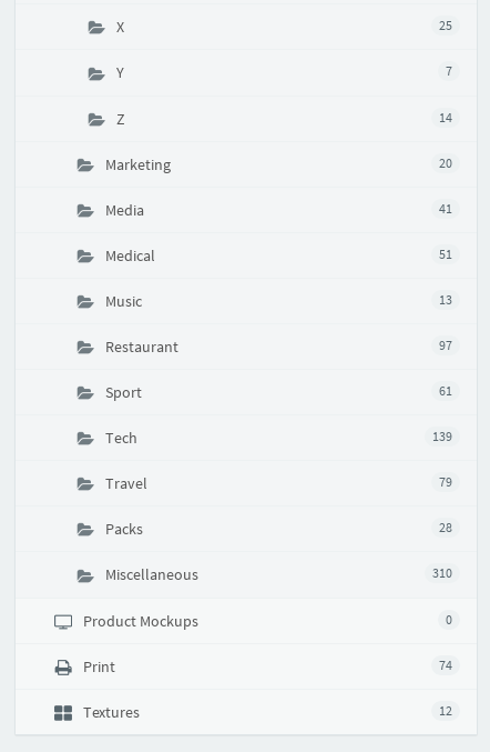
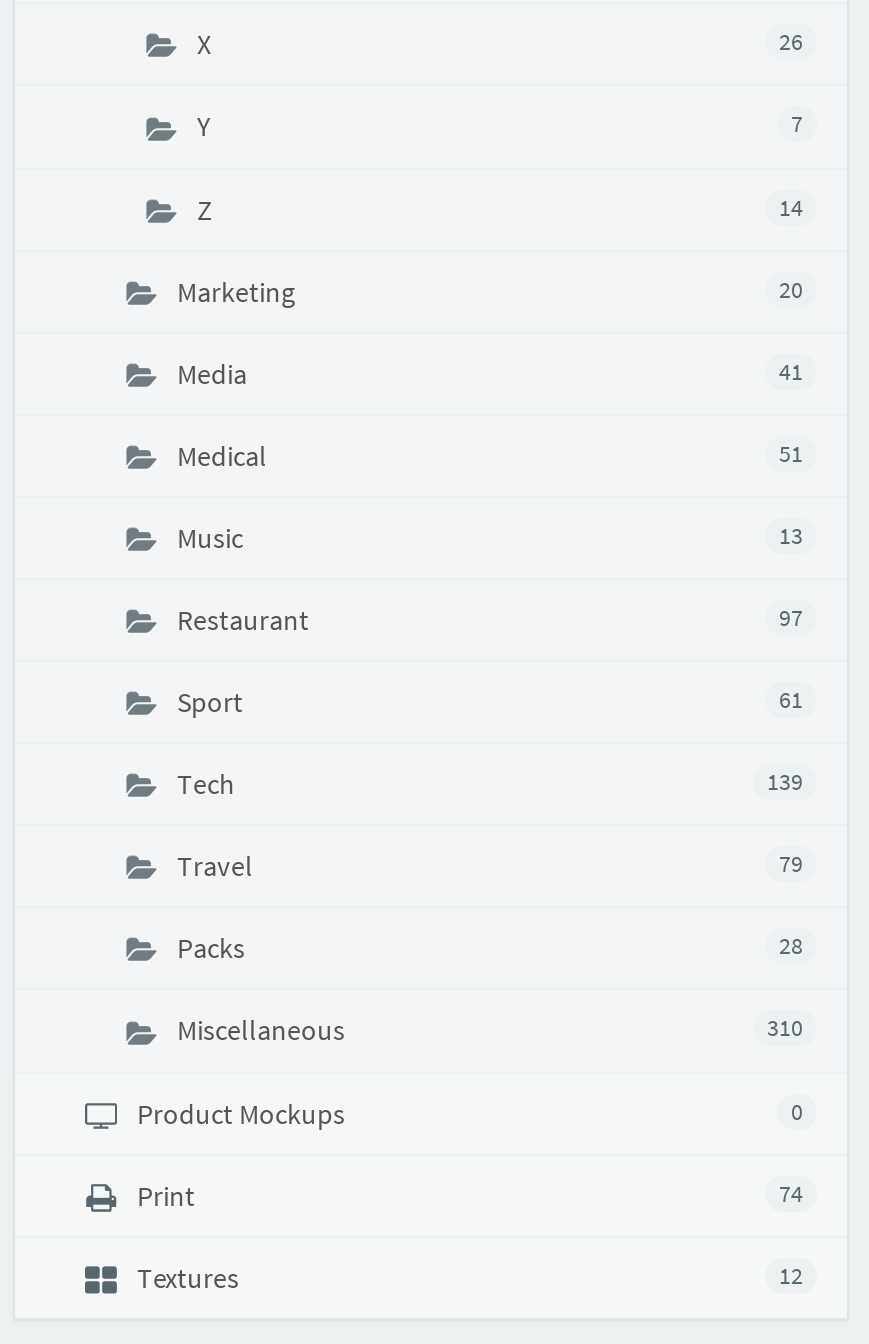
- 25
+ 26
